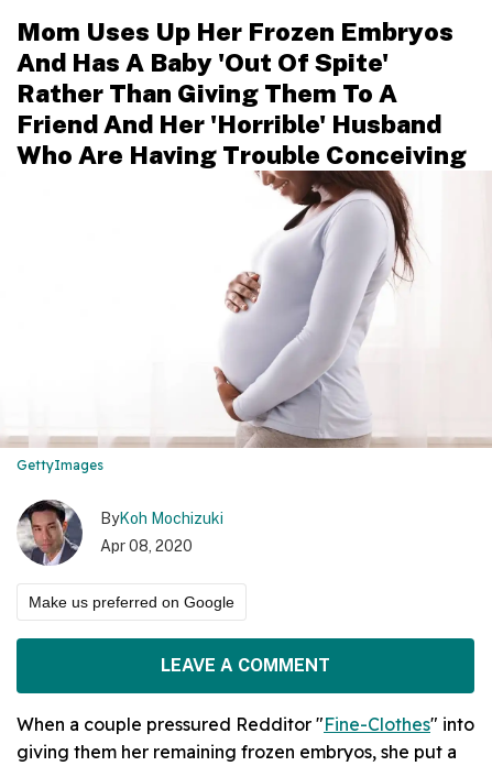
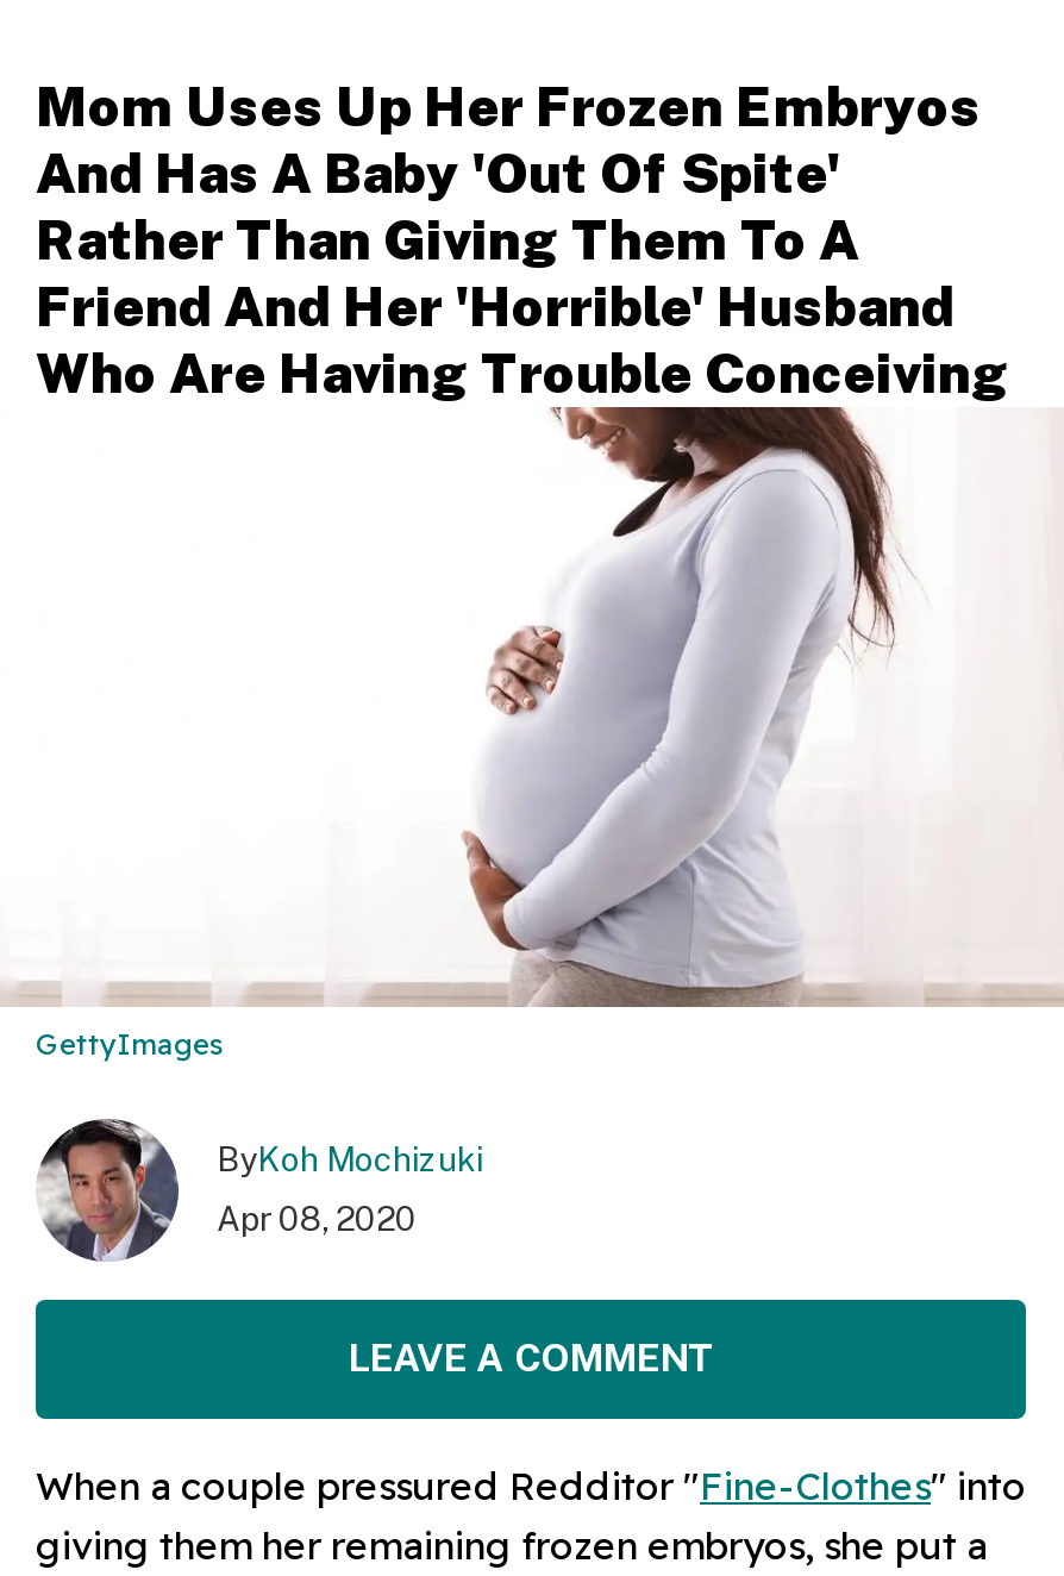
- Make us preferred on Google
